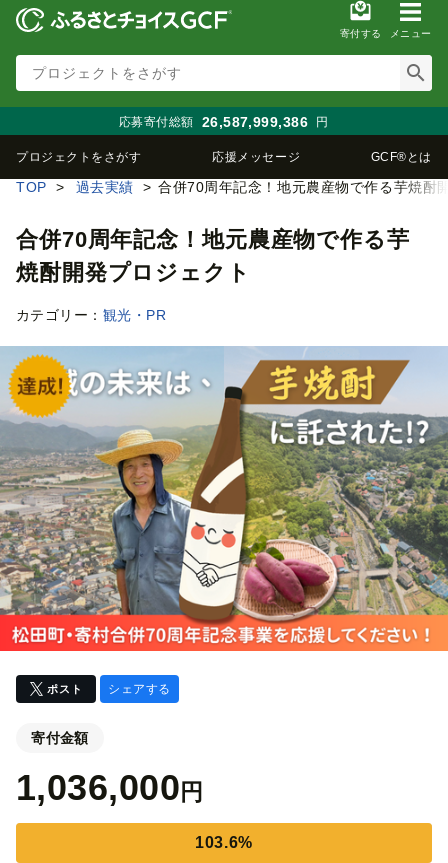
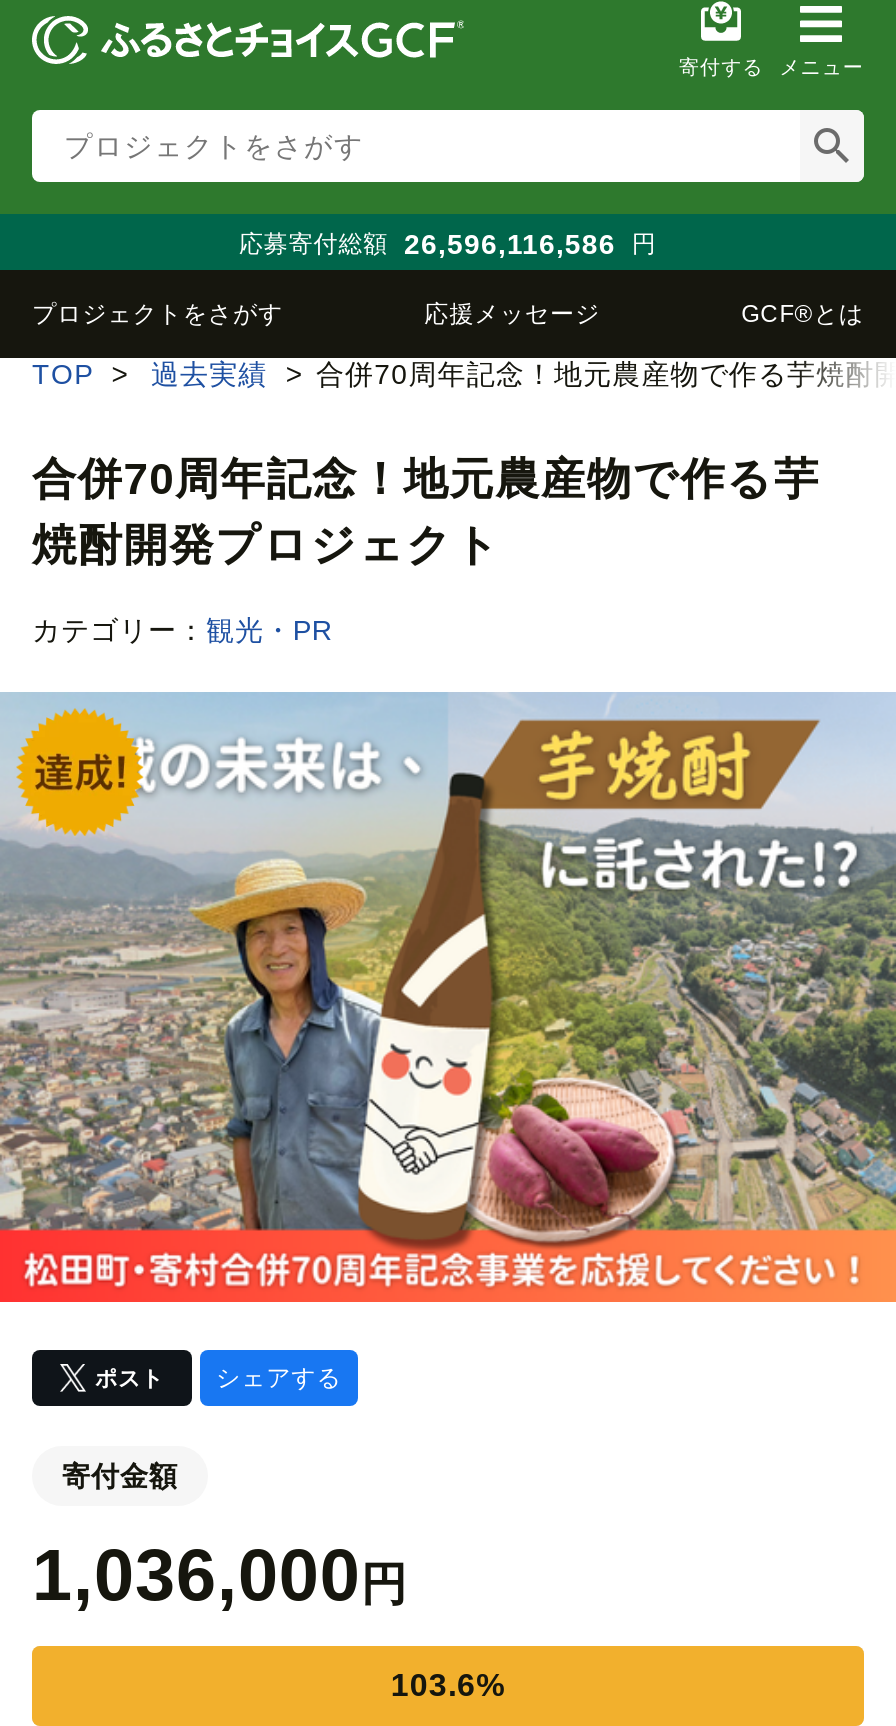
- 応募寄付総額 26,587,999,386 円
+ 応募寄付総額 26,596,116,586 円
